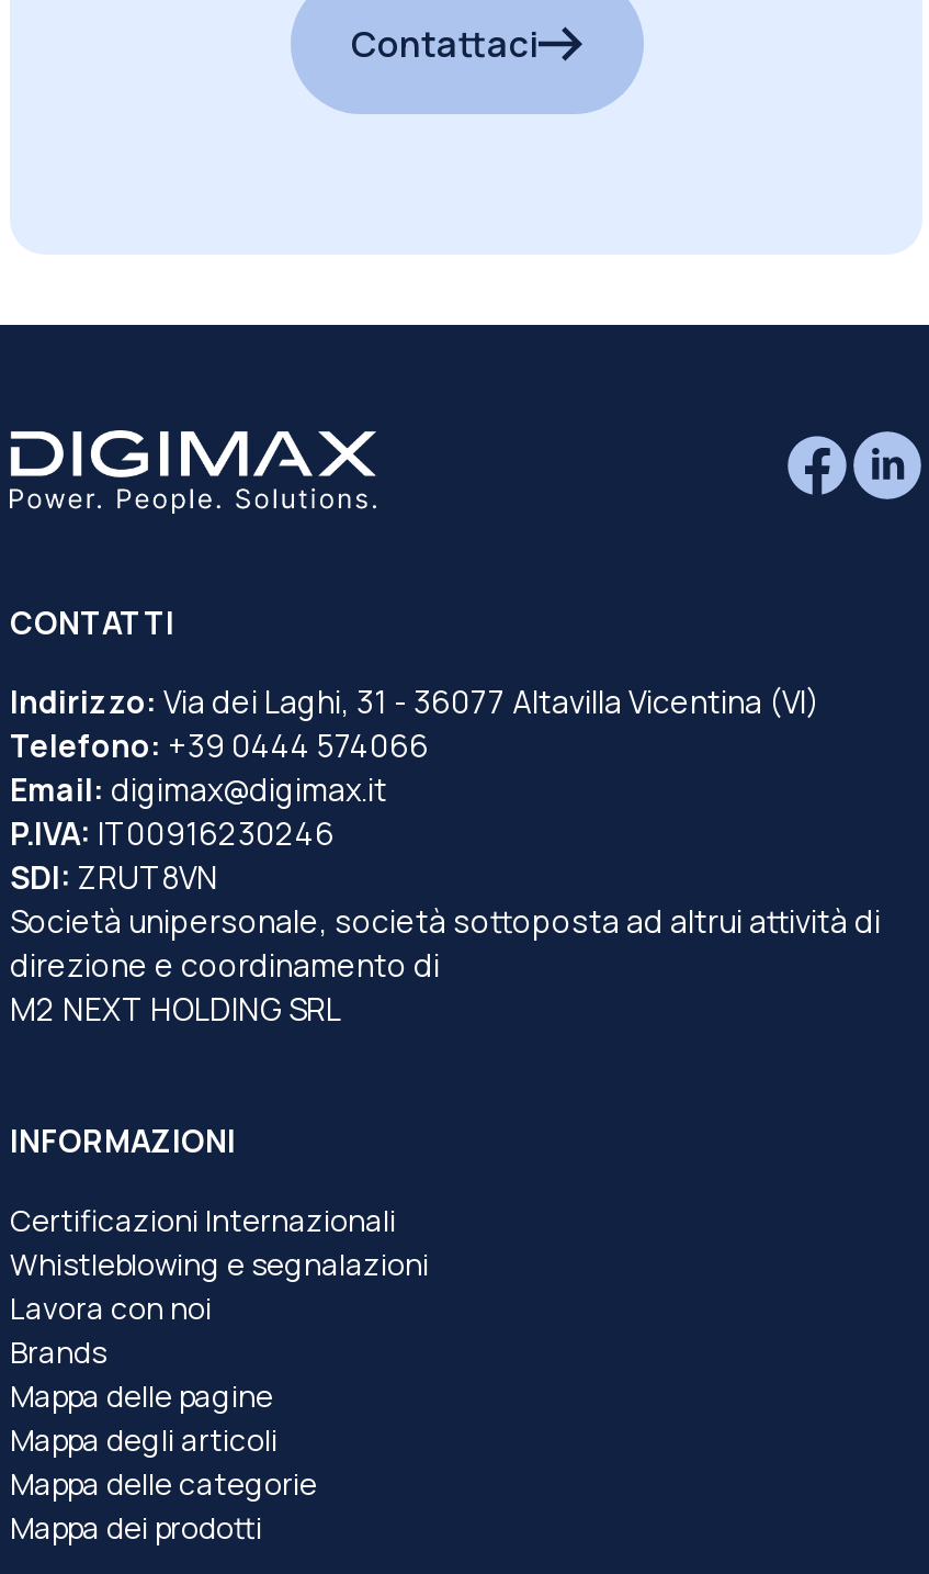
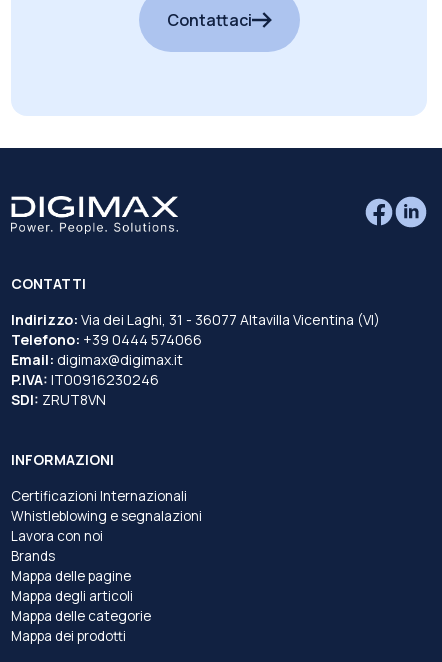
- Società unipersonale, società sottoposta ad altrui attività di
- direzione e coordinamento di
- M2 NEXT HOLDING SRL
